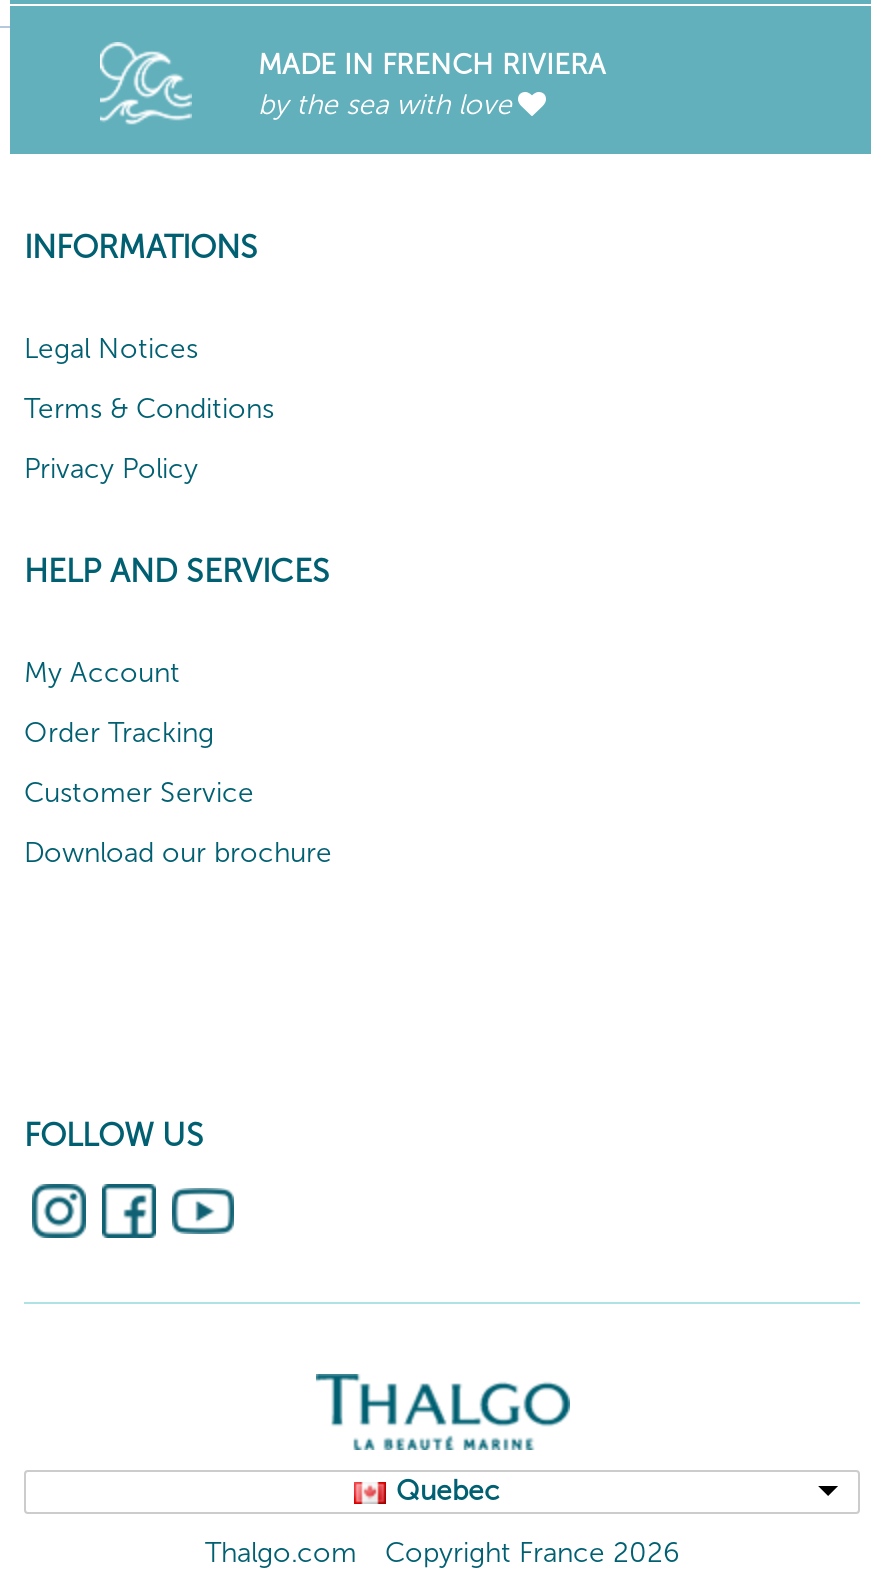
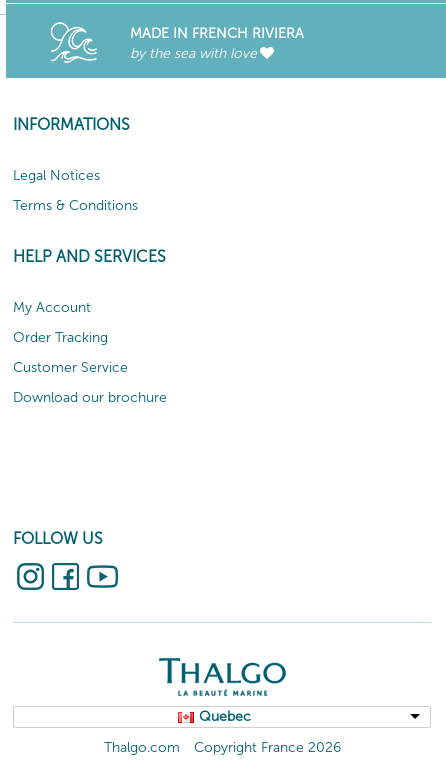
- Privacy Policy
